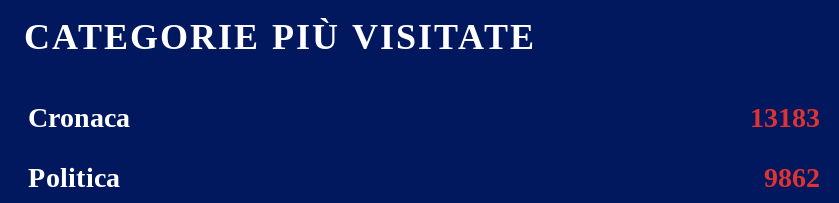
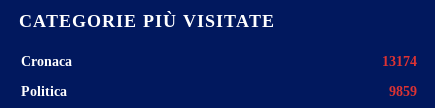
- 13183
+ 13174

- 9862
+ 9859
